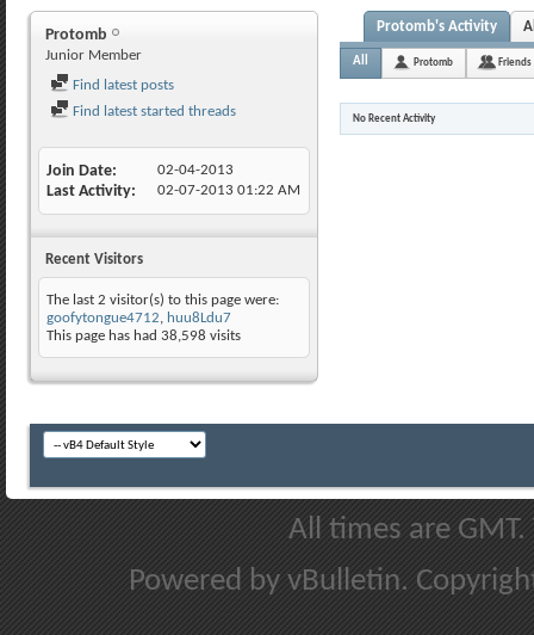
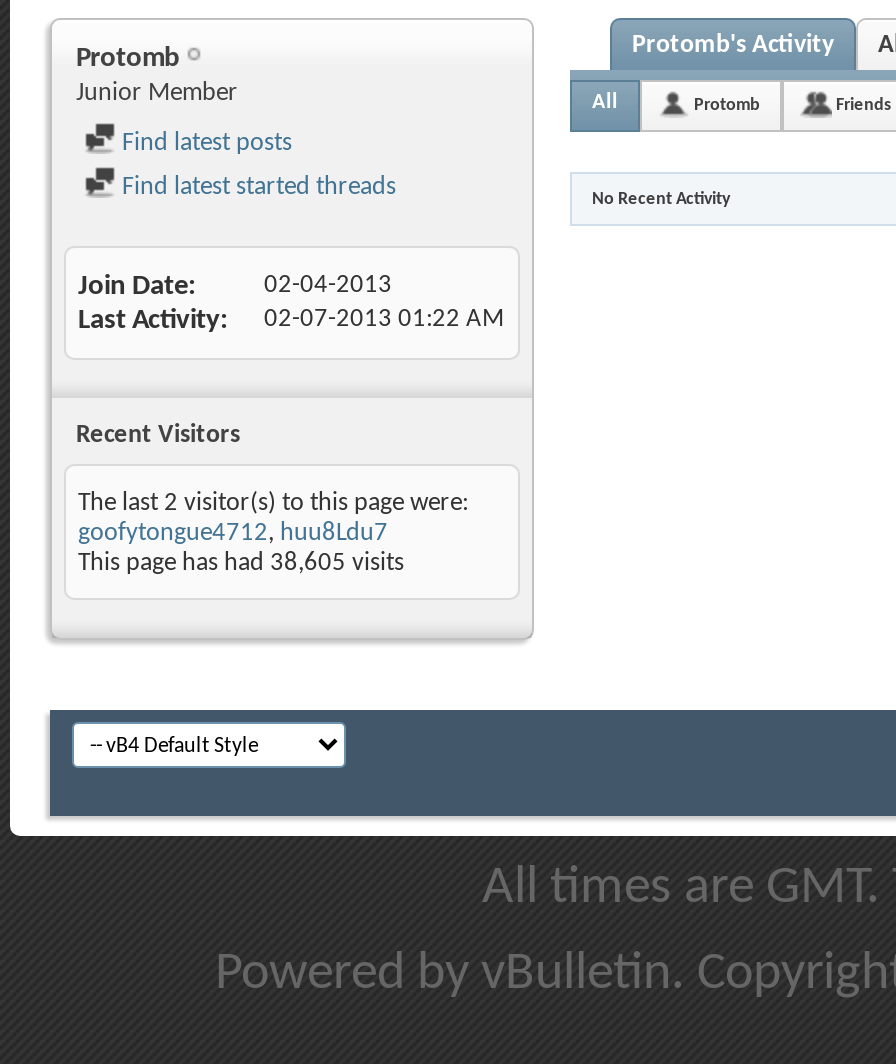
- This page has had 38,598 visits
+ This page has had 38,605 visits
